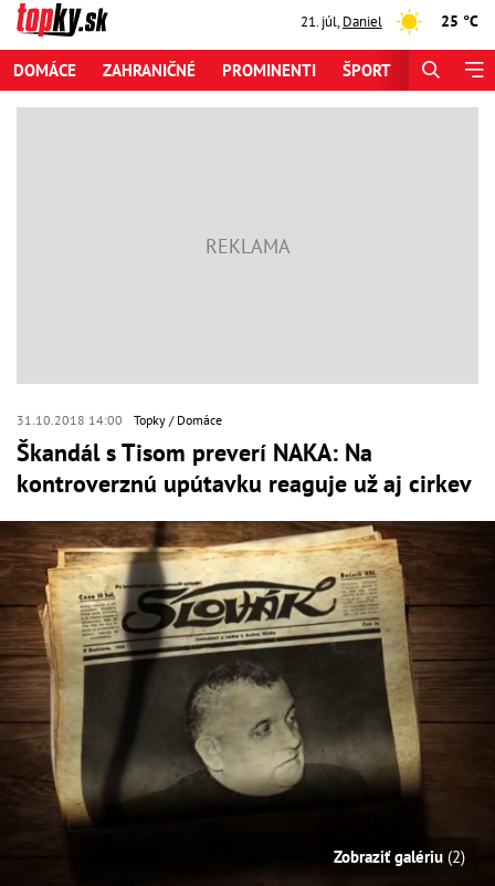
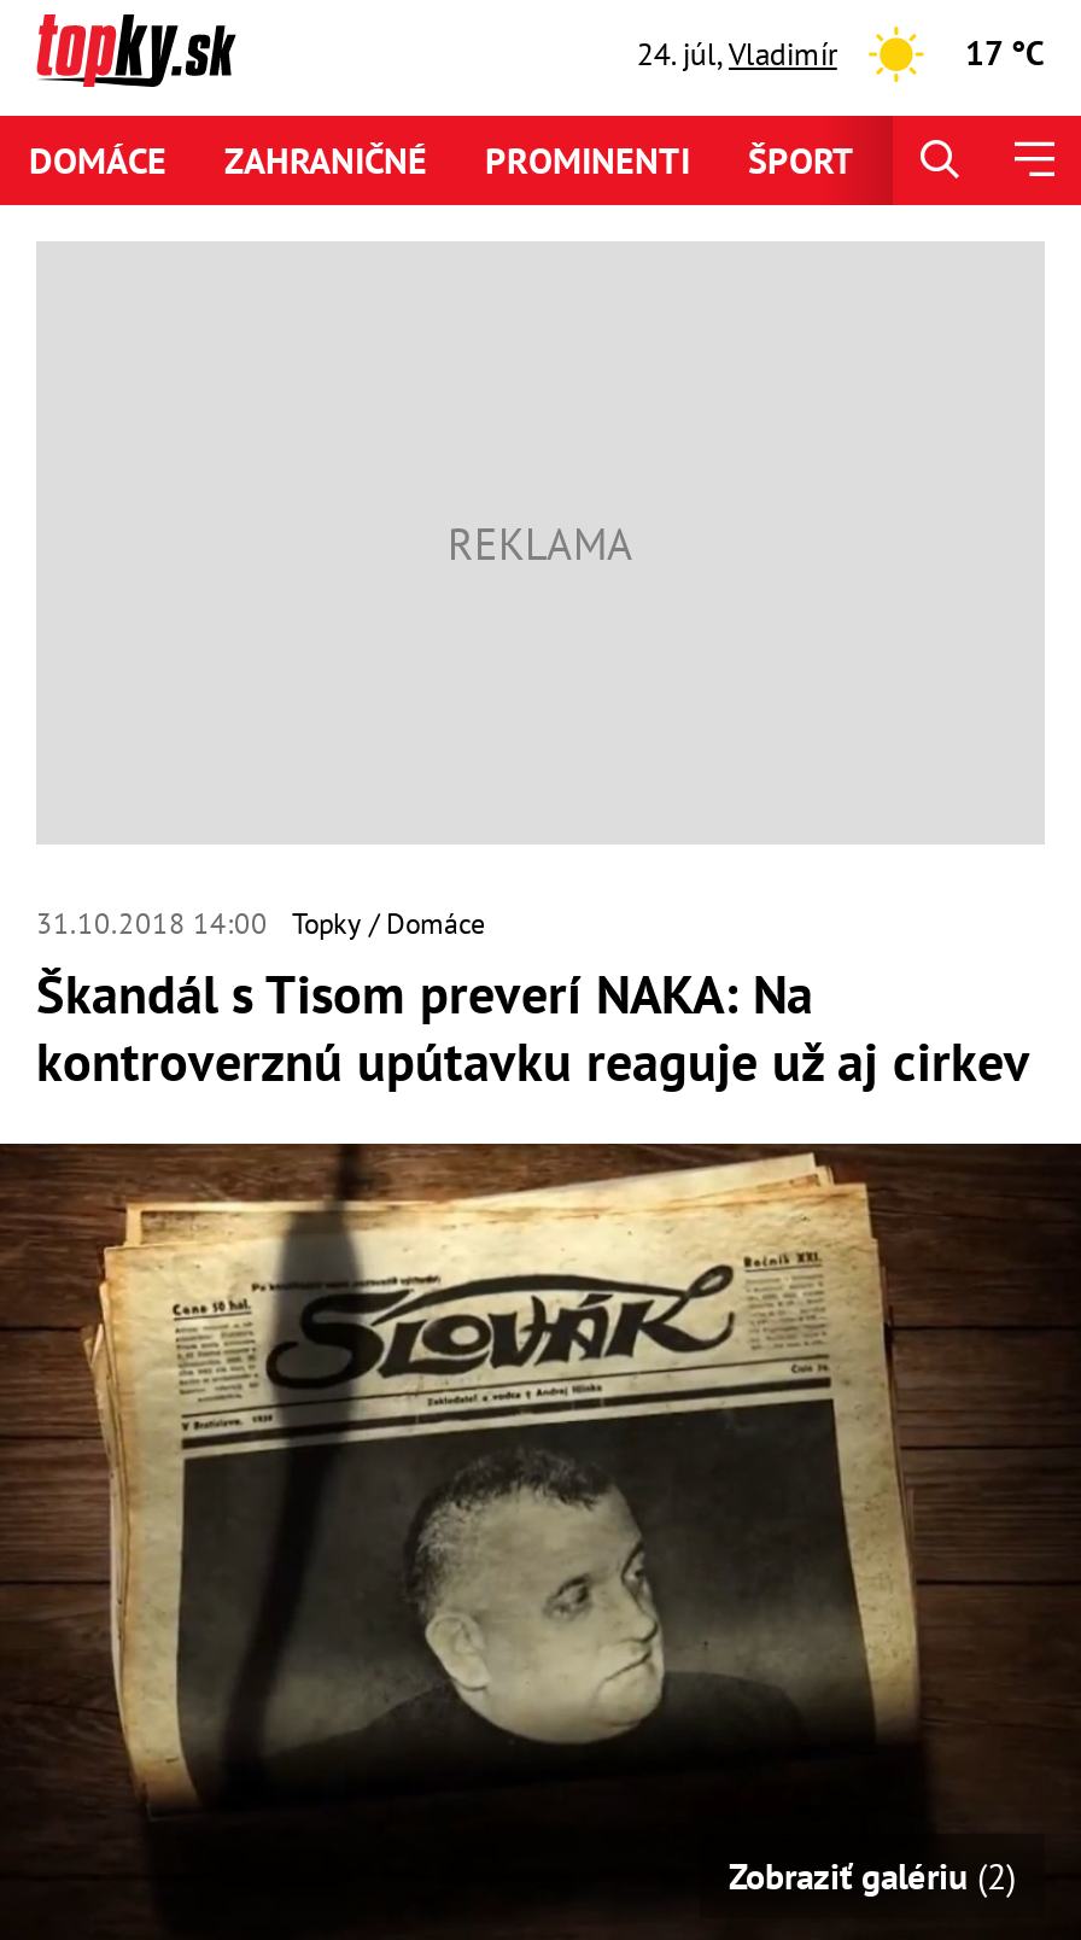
- 21. júl, Daniel
+ 24. júl, Vladimír

- 25 °C
+ 17 °C
